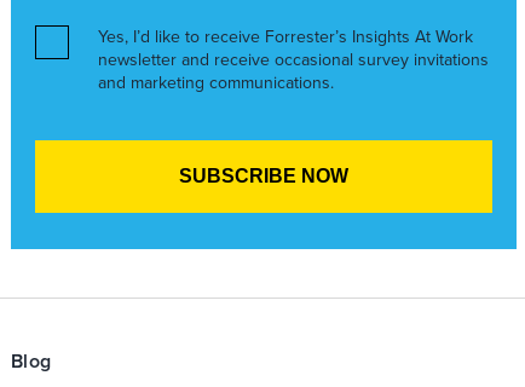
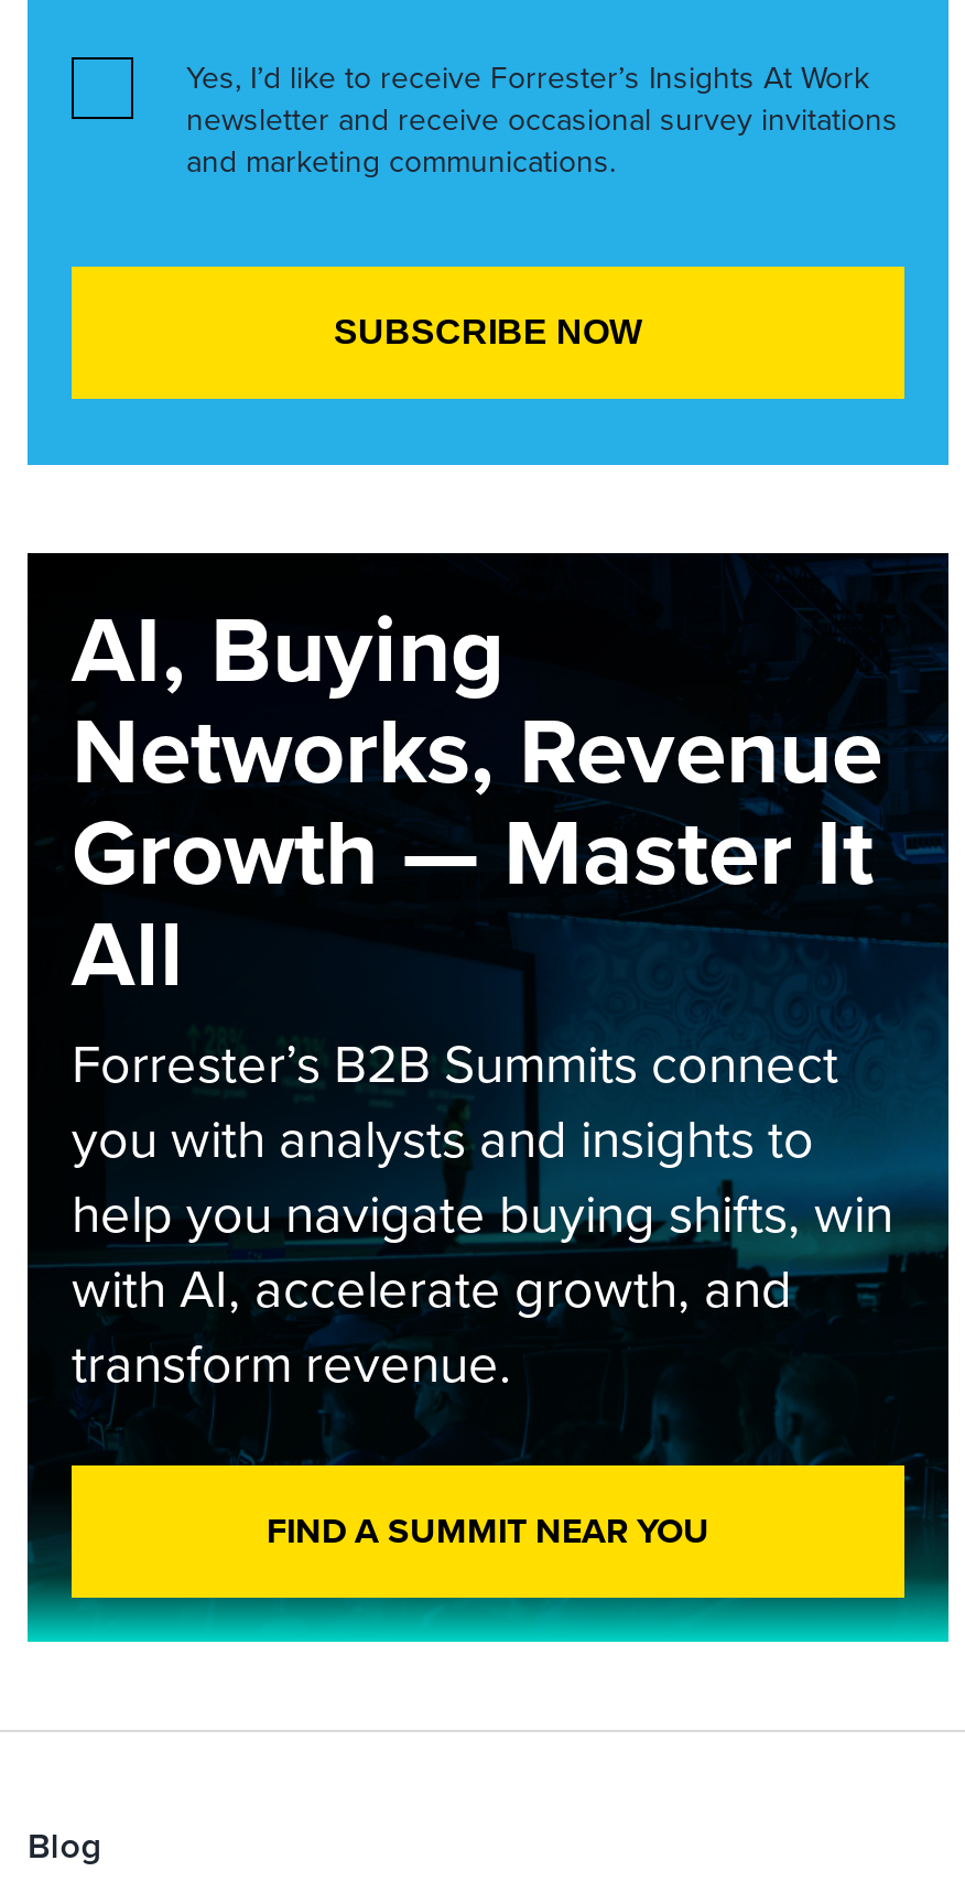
+ [image]
+ AI, Buying
+ Networks, Revenue
+ Growth — Master It
+ All
+ Forrester’s B2B Summits connect
+ you with analysts and insights to
+ help you navigate buying shifts, win
+ with AI, accelerate growth, and
+ transform revenue.
+ FIND A SUMMIT NEAR YOU
